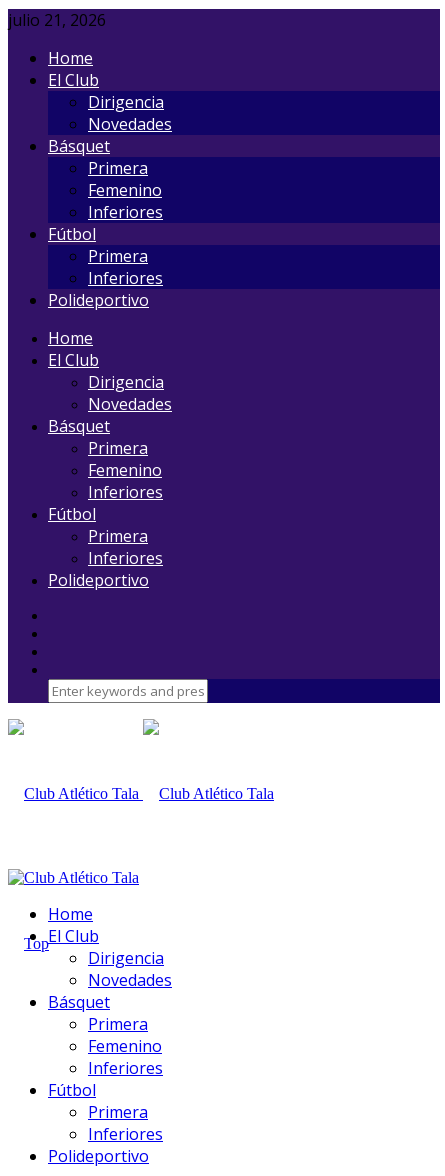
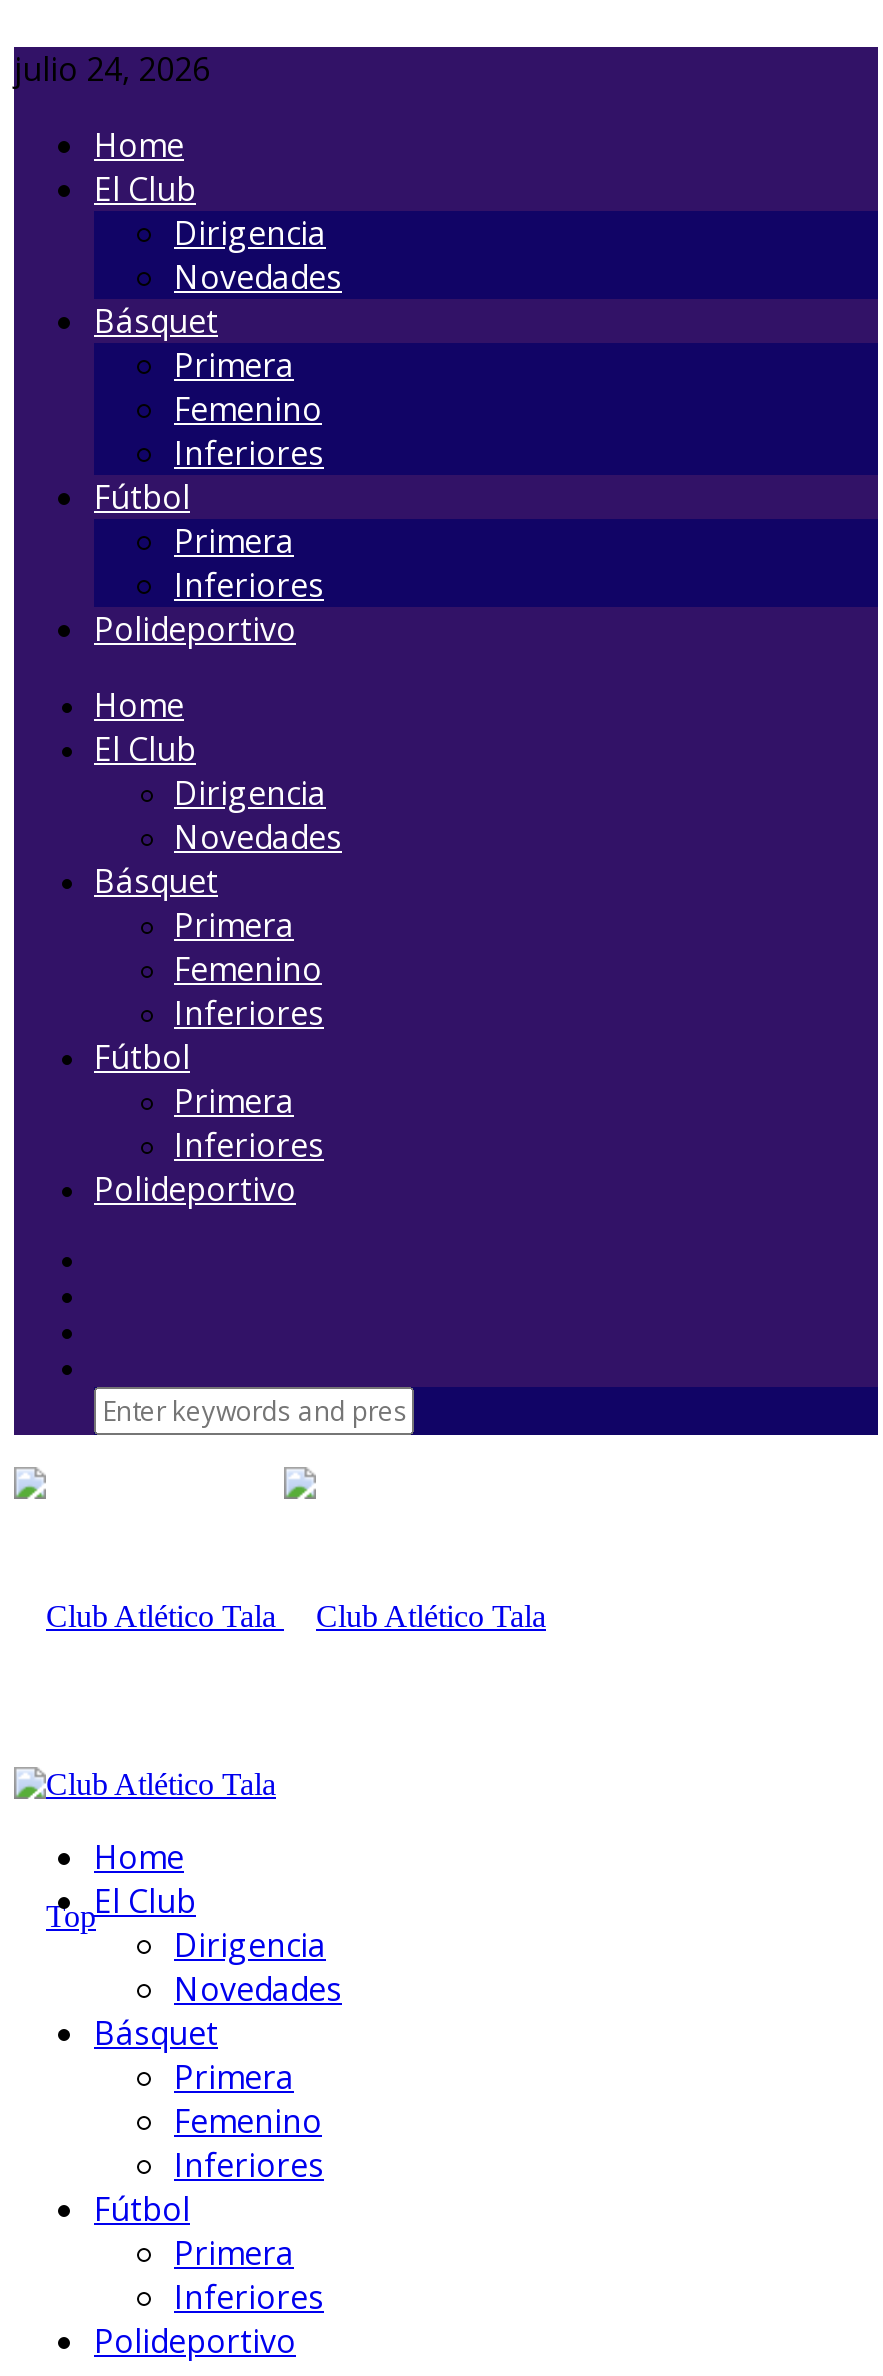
- julio 21, 2026
+ julio 24, 2026
